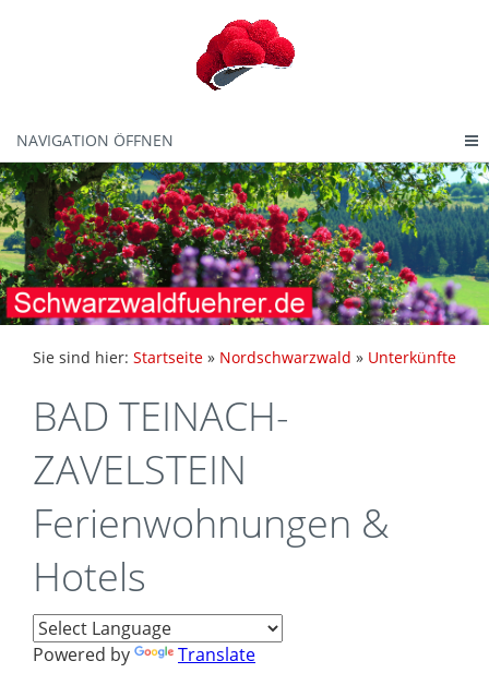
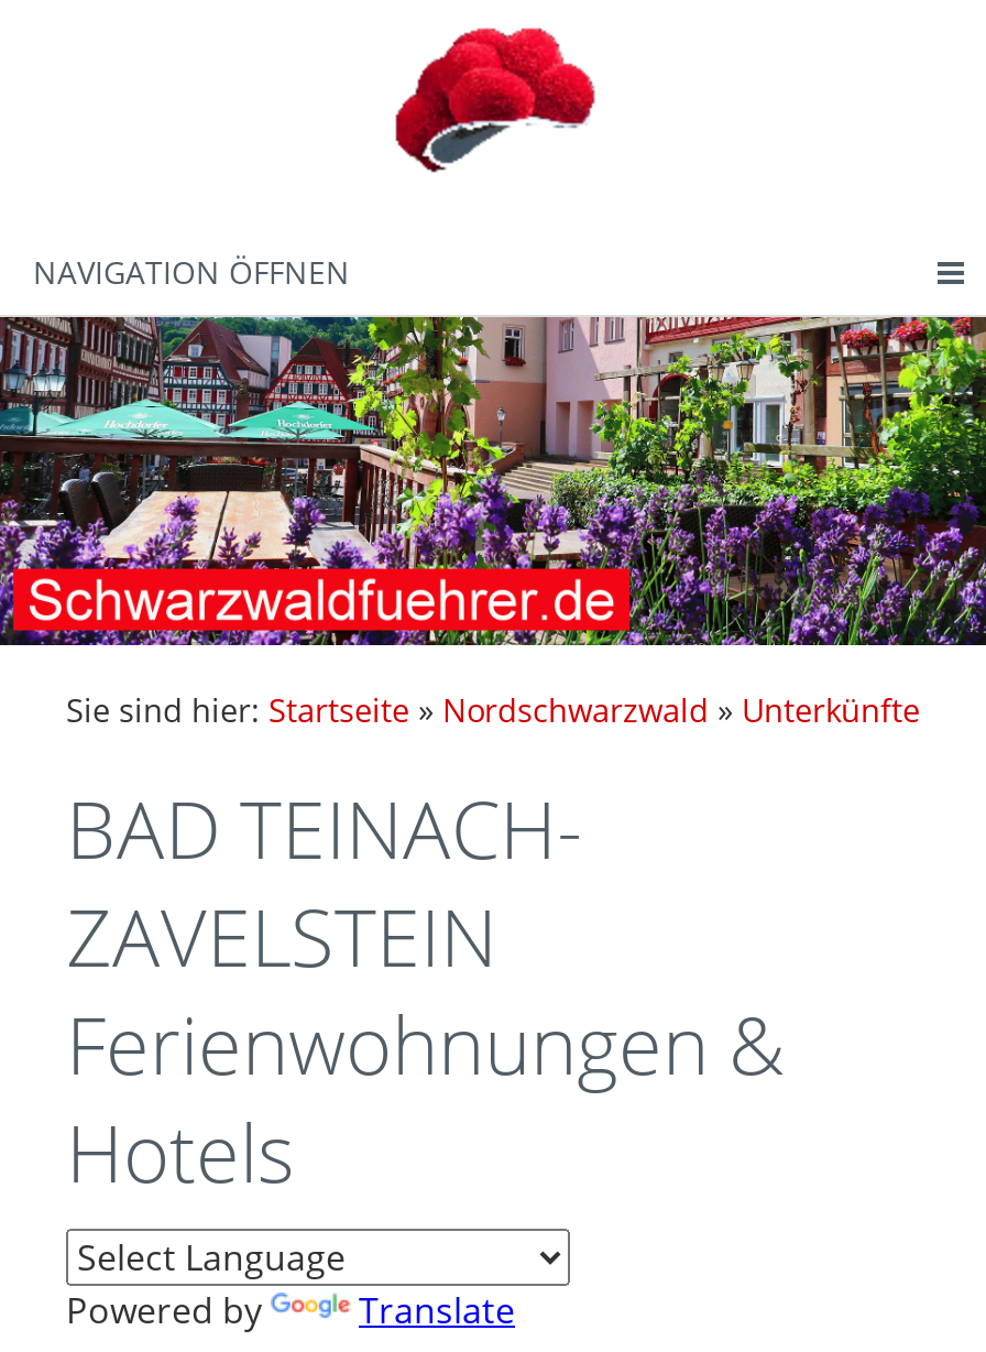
- [image]
+ [image]
